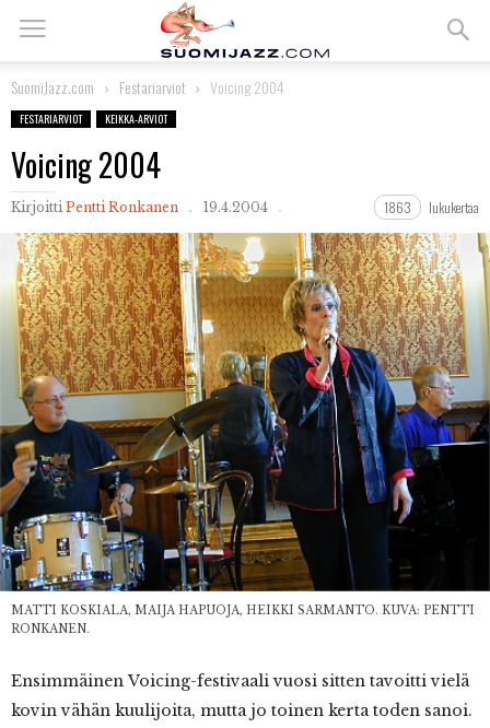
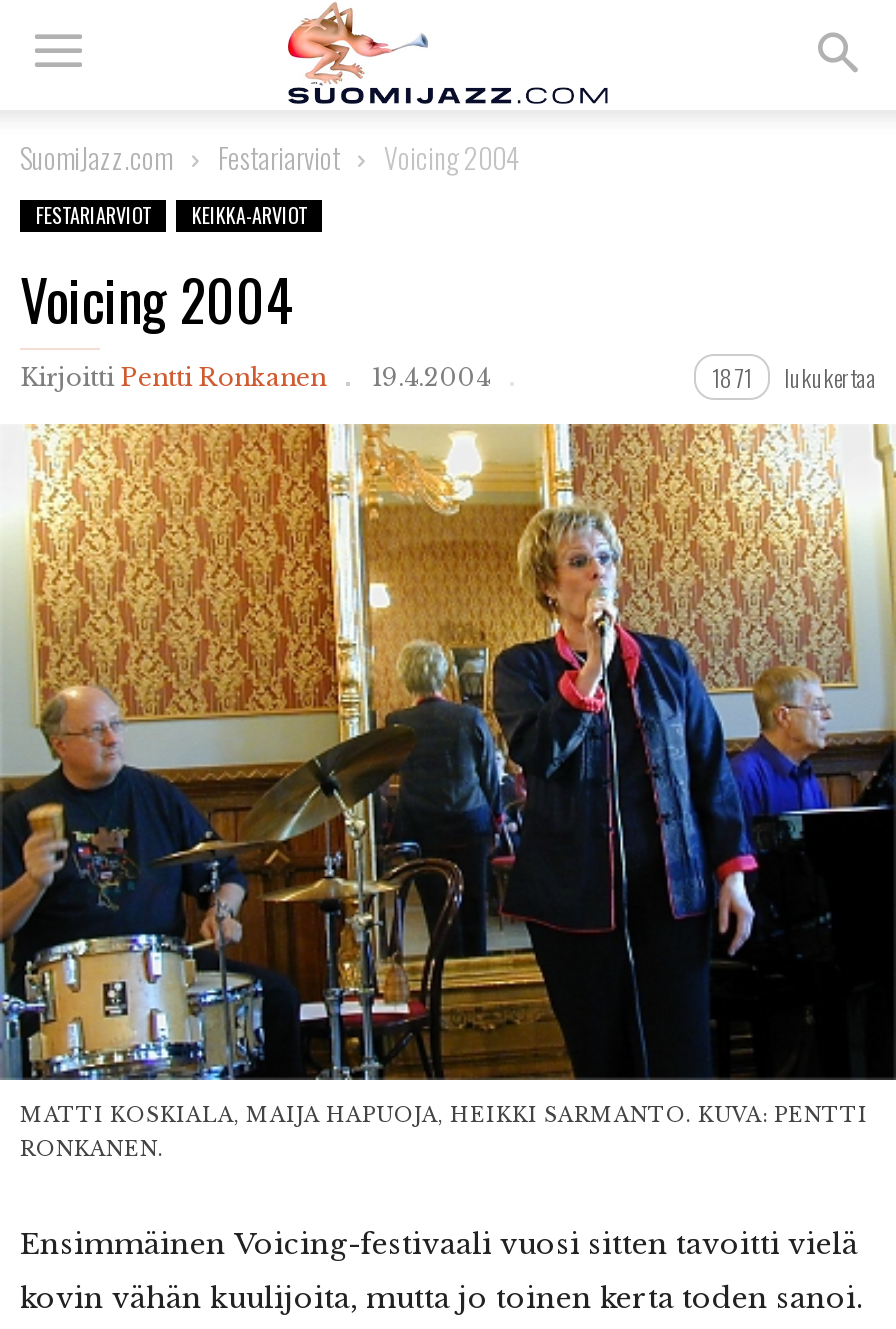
- 1863 lukukertaa
+ 1871 lukukertaa
